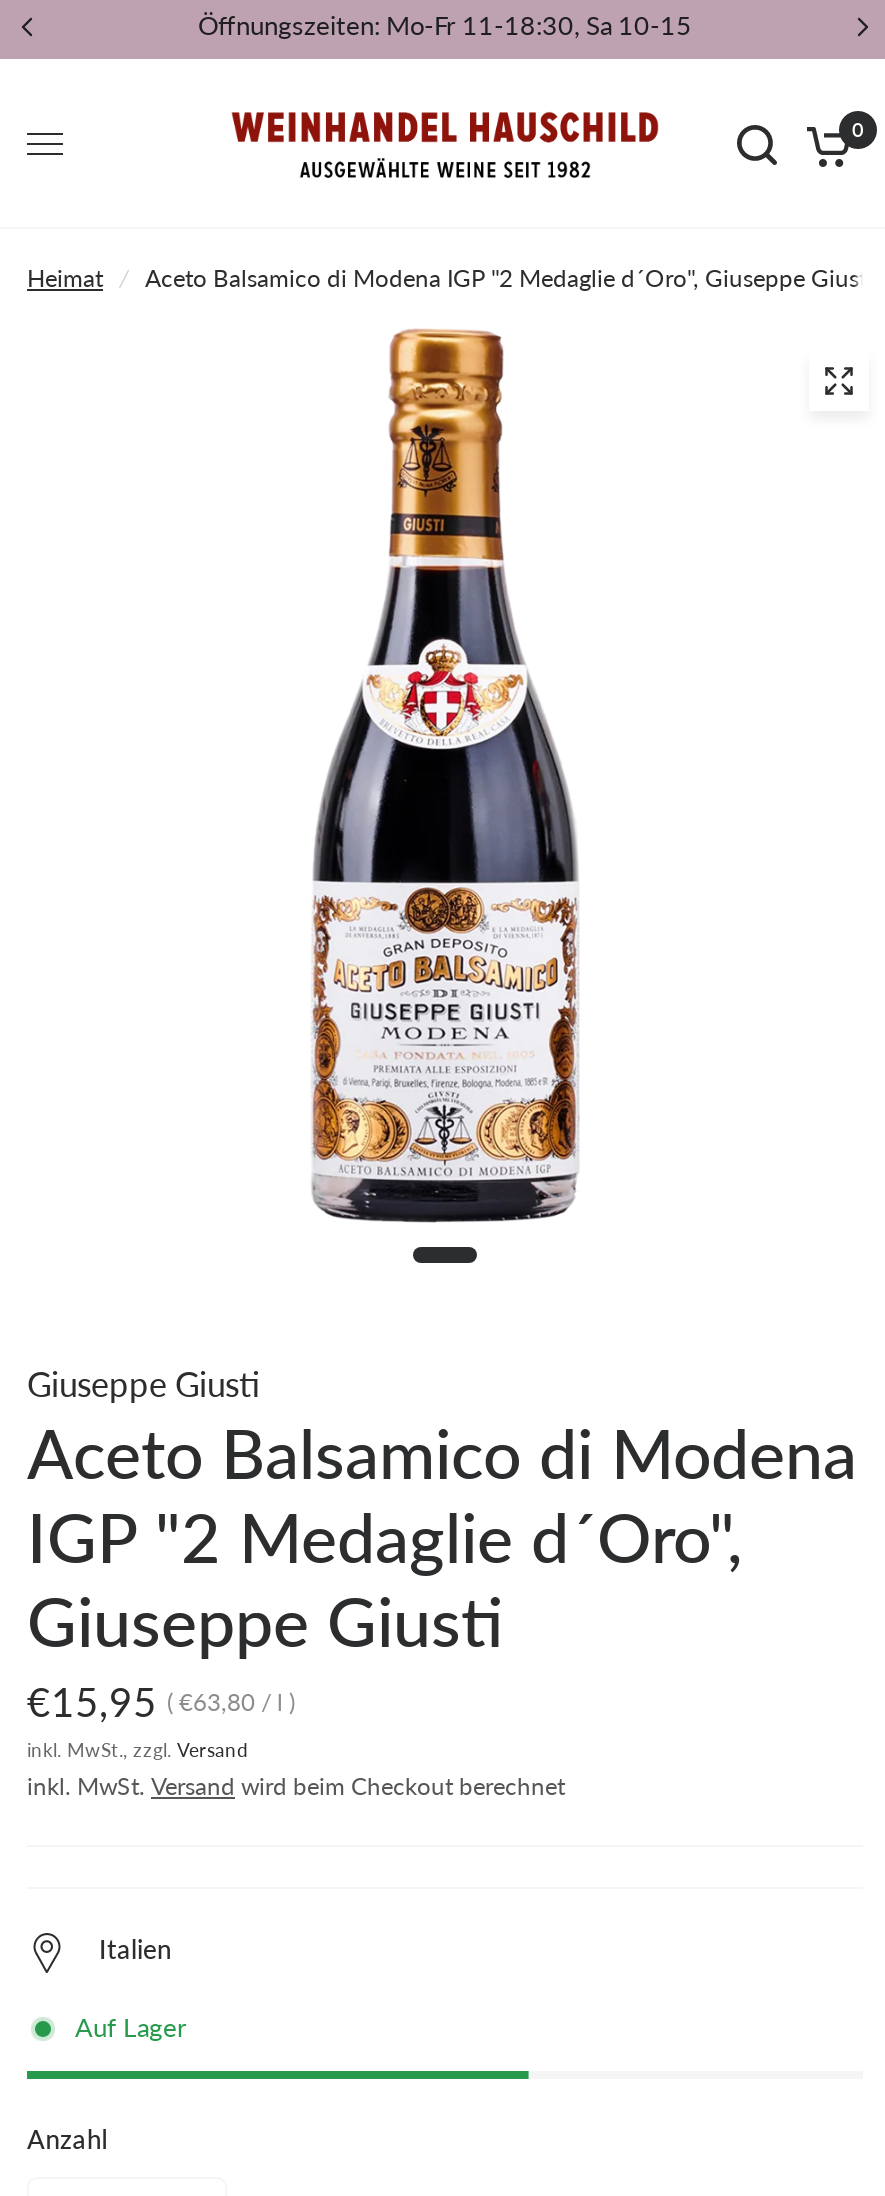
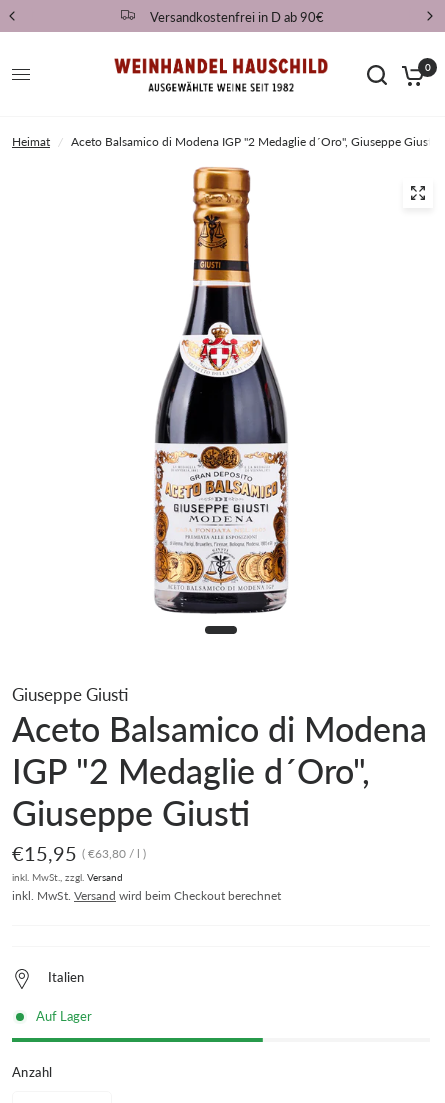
- Öffnungszeiten: Mo-Fr 11-18:30, Sa 10-15
+ Versandkostenfrei in D ab 90€
